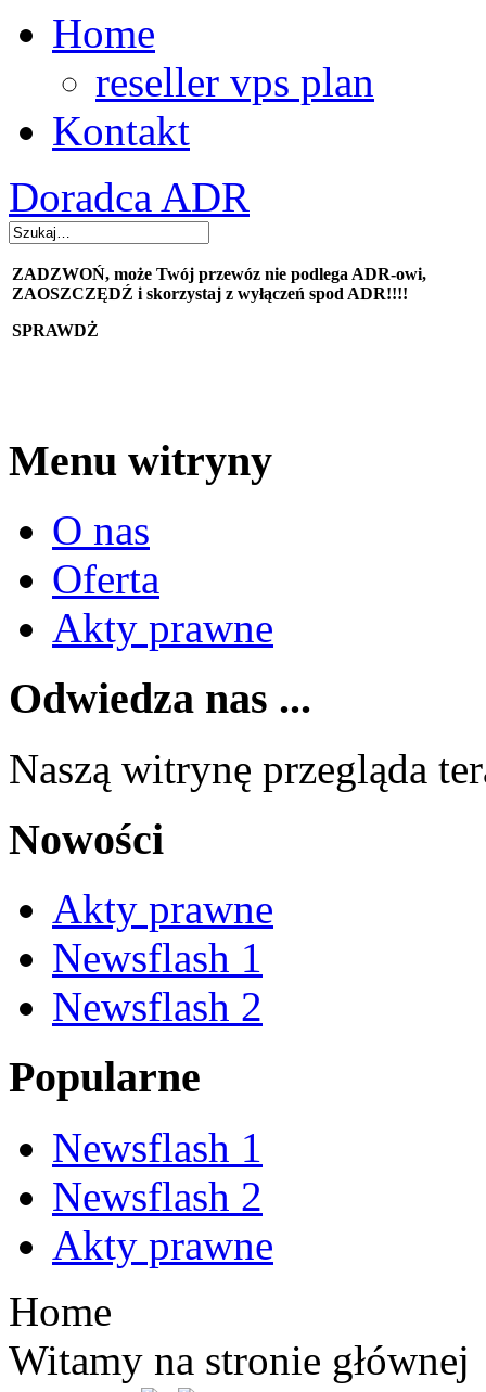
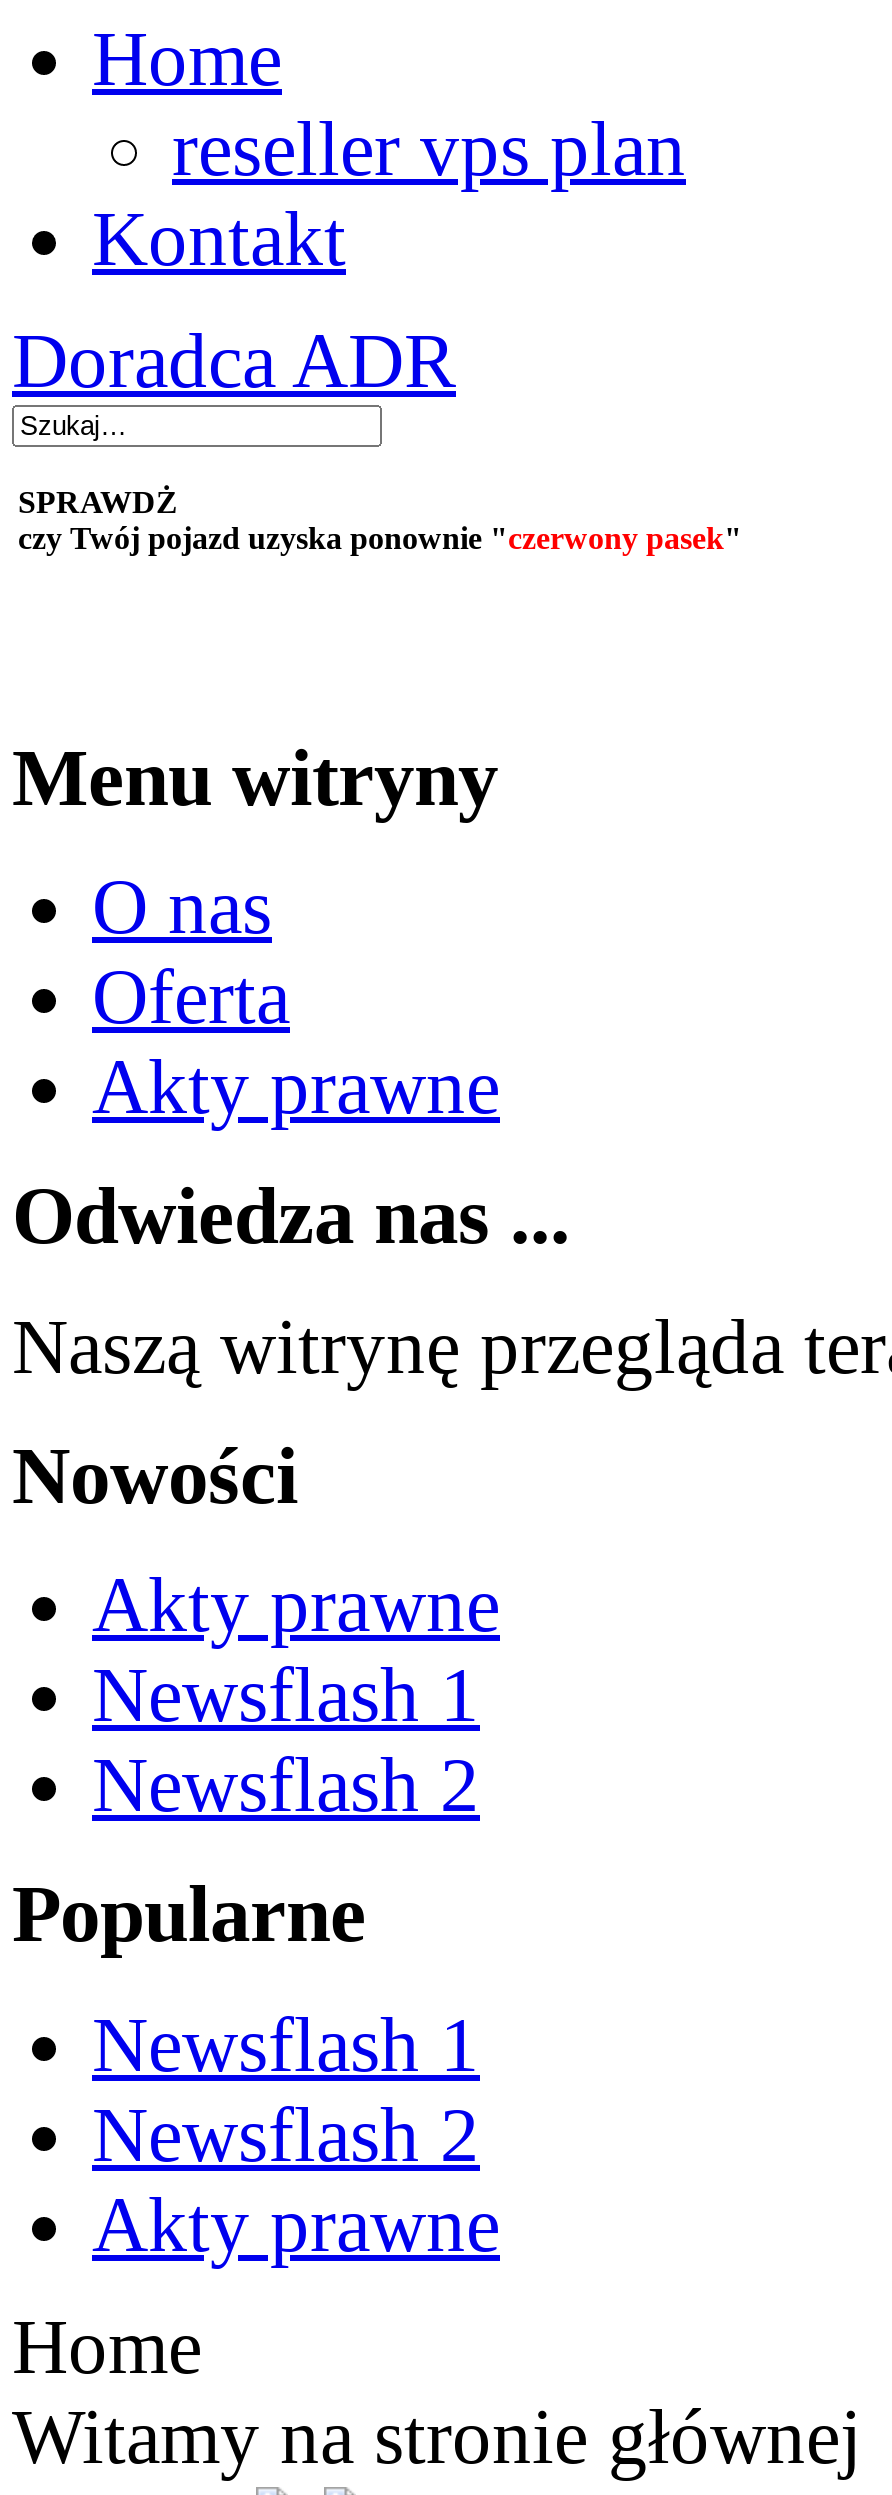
- ZADZWOŃ, może Twój przewóz nie podlega ADR-owi,
- ZAOSZCZĘDŹ i skorzystaj z wyłączeń spod ADR!!!!

moved up: SPRAWDŻ

+ czy Twój pojazd uzyska ponownie "czerwony pasek"
